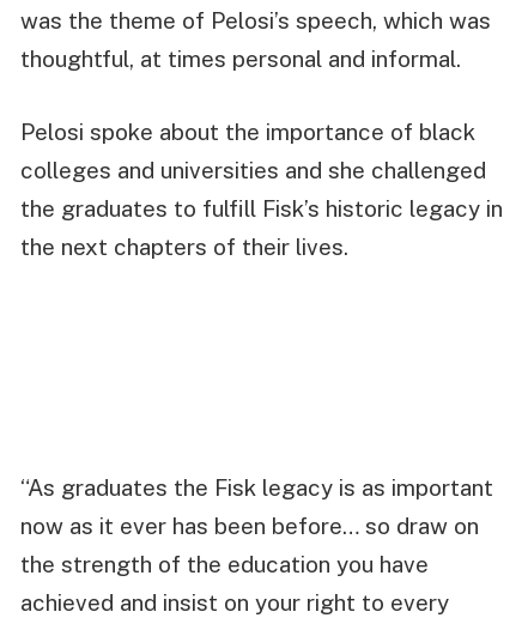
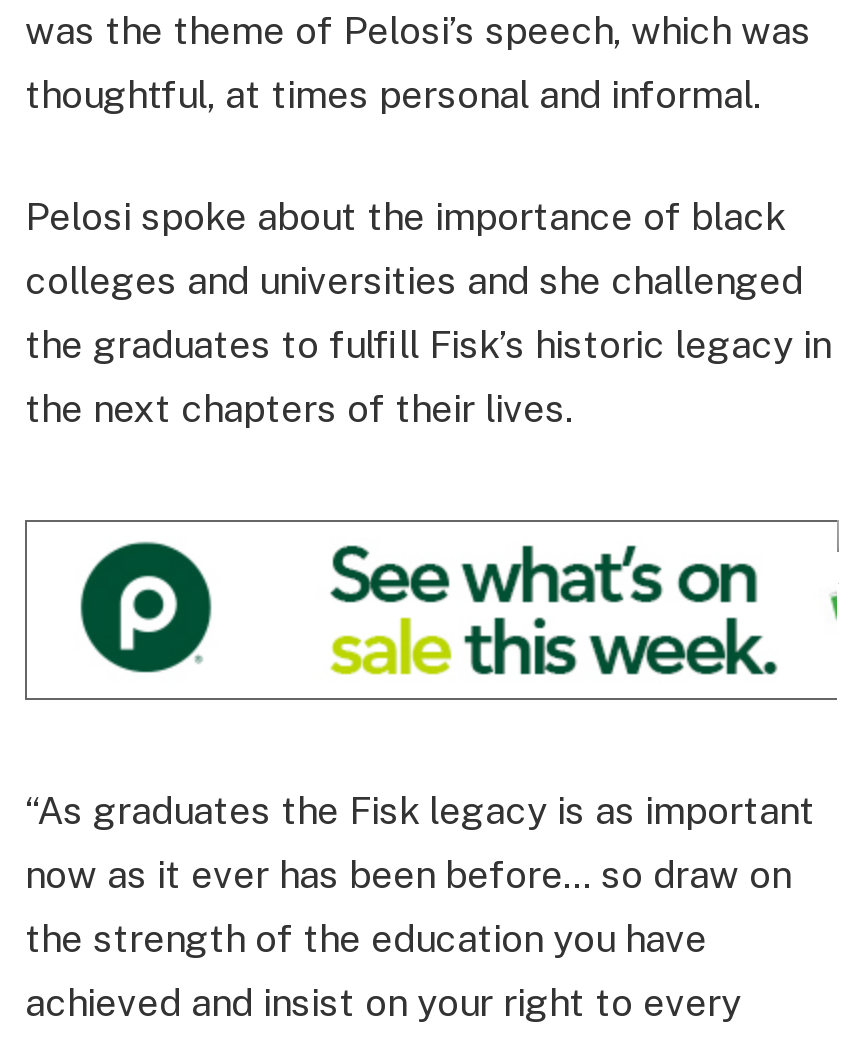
+ [image]
